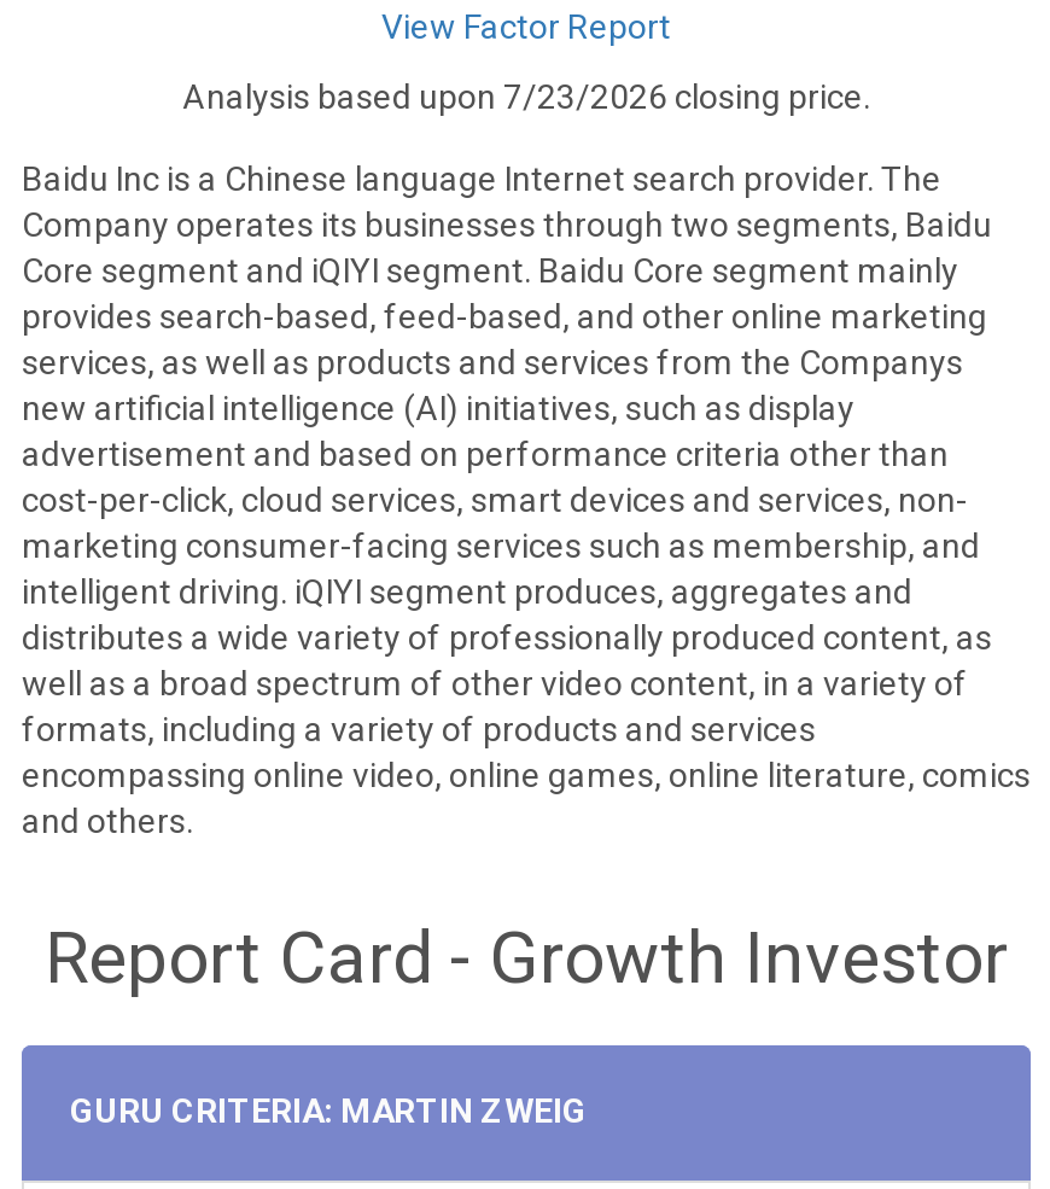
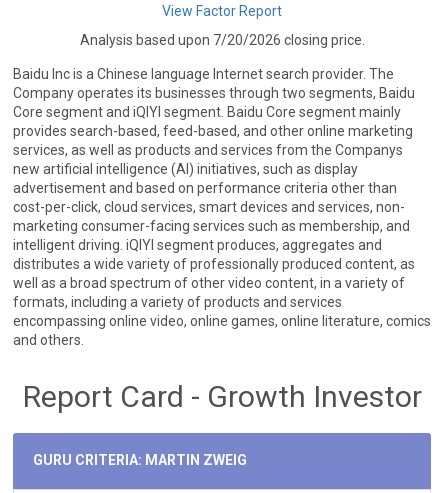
- Analysis based upon 7/23/2026 closing price.
+ Analysis based upon 7/20/2026 closing price.
